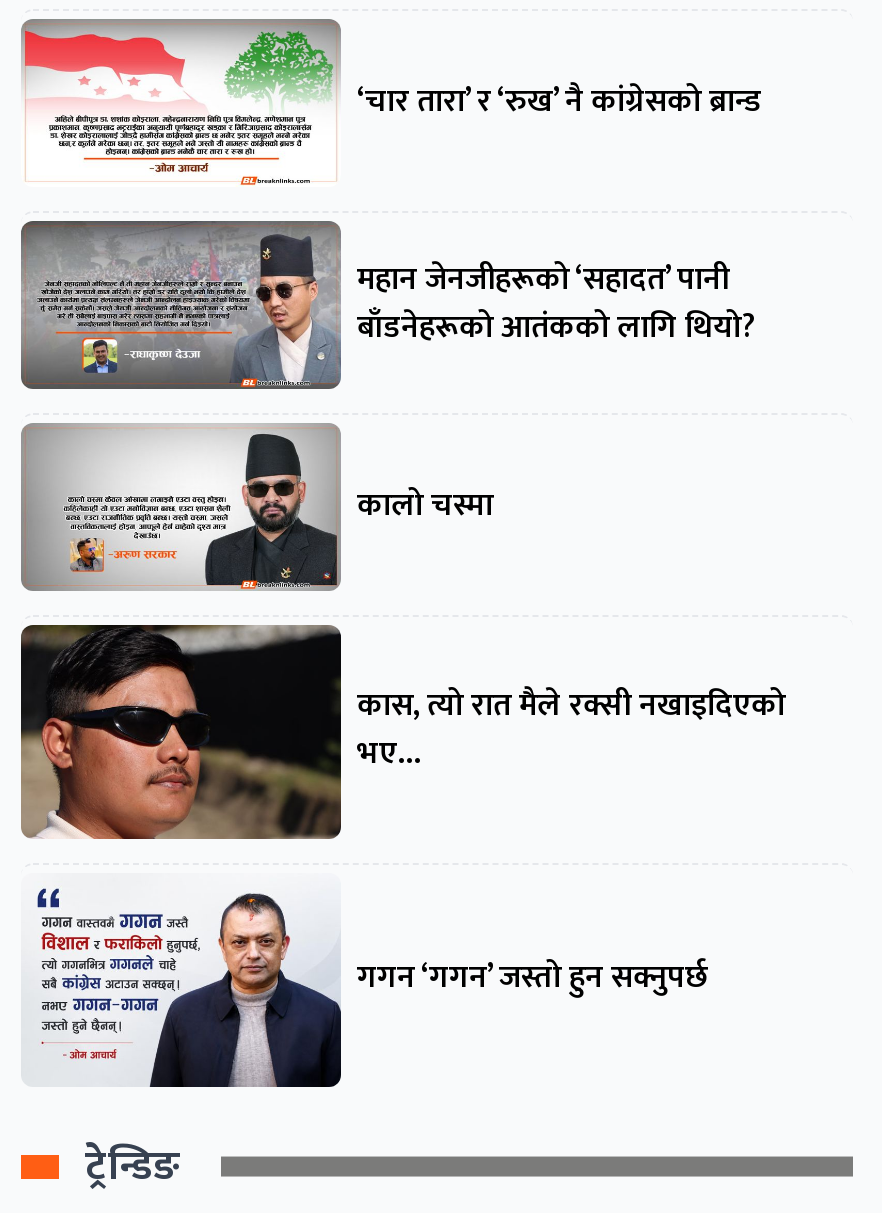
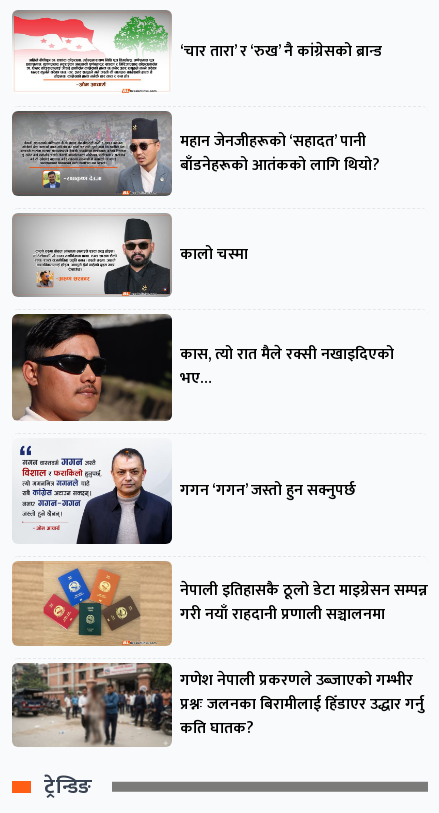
+ [image]
+ नेपाली इतिहासकै ठूलो डेटा माइग्रेसन सम्पन्न
+ गरी नयाँ राहदानी प्रणाली सञ्चालनमा
+ गणेश नेपाली प्रकरणले उब्जाएको गम्भीर
+ प्रश्नः जलनका बिरामीलाई हिँडाएर उद्धार गर्नु
+ कति घातक?

+ [image]
